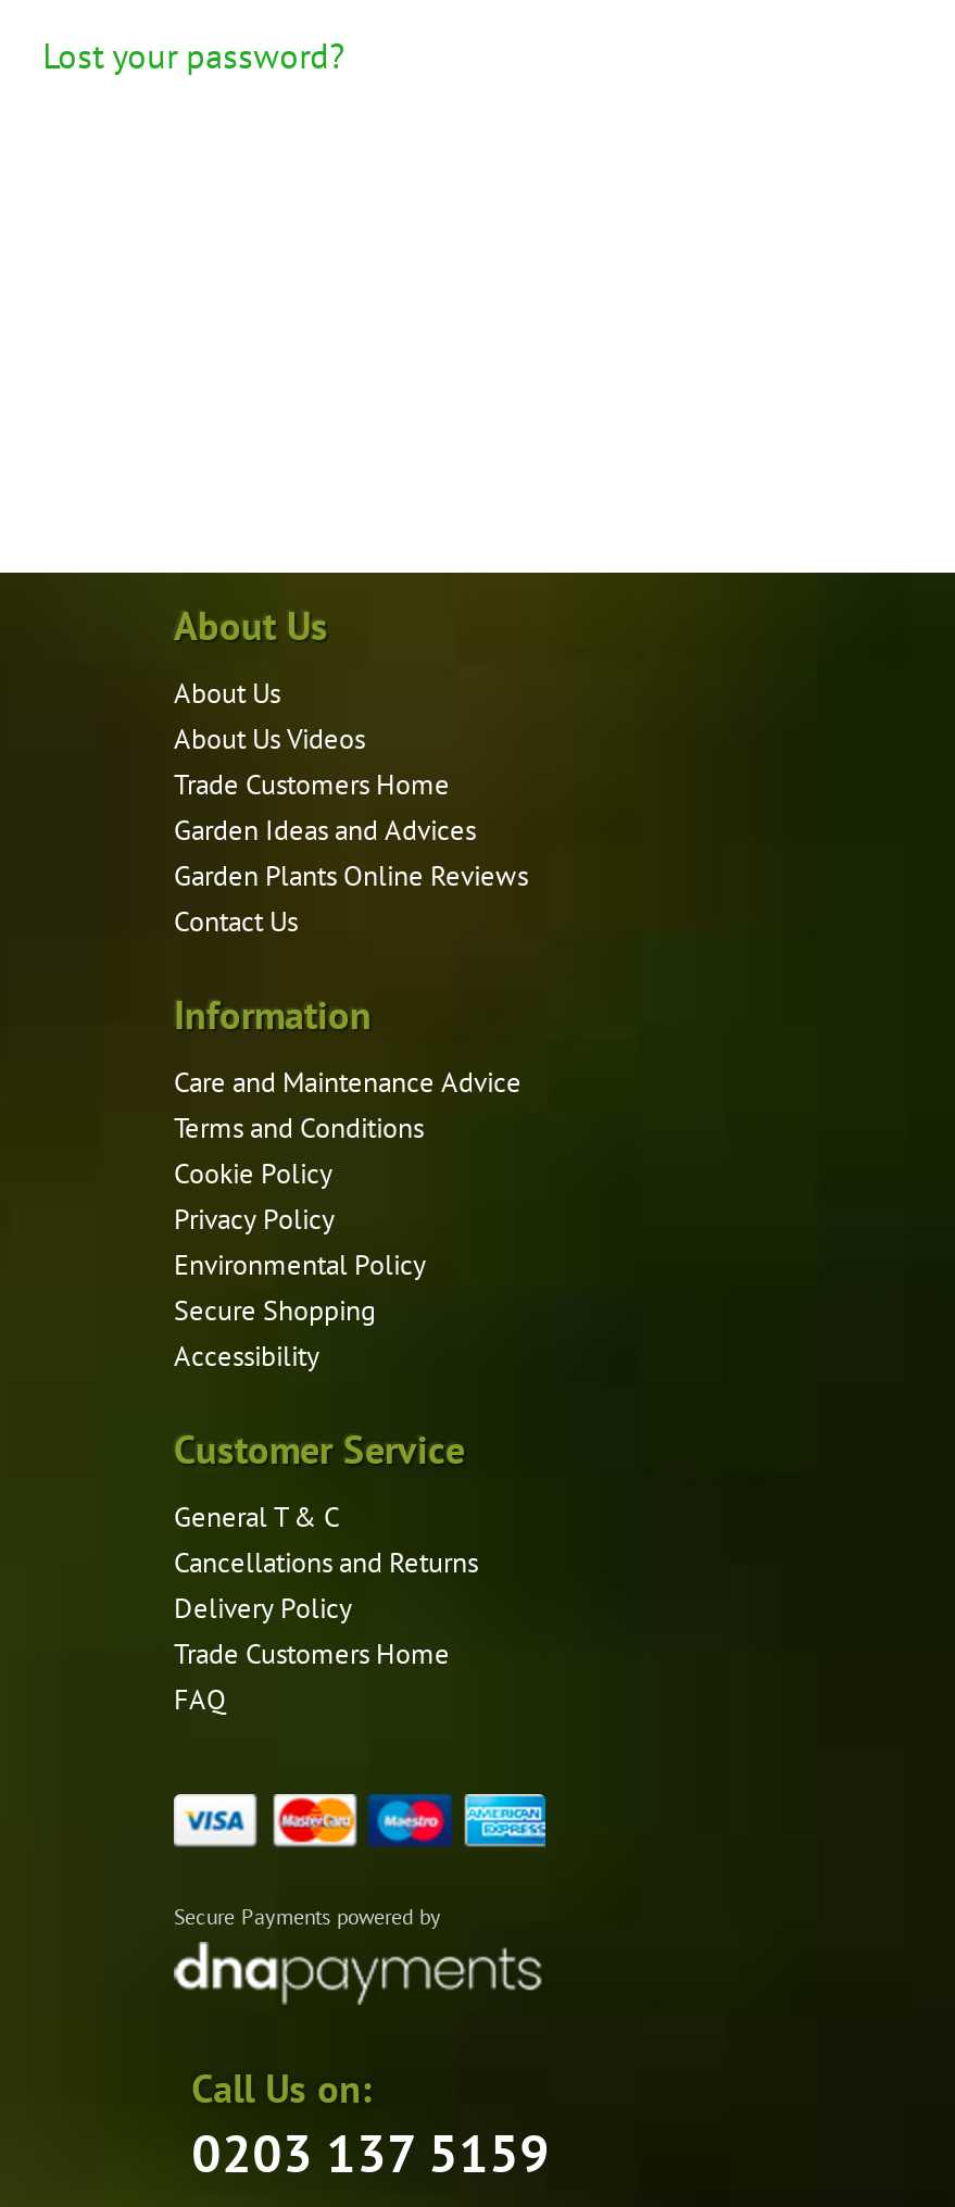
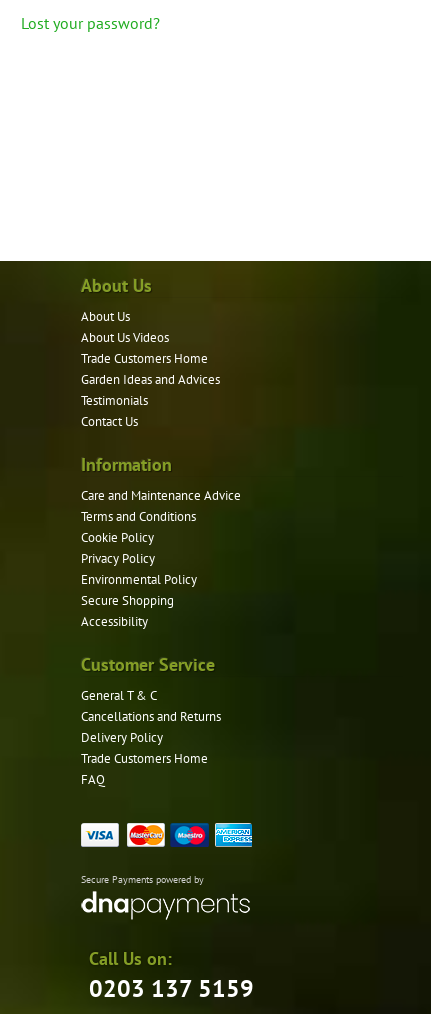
- Garden Plants Online Reviews
+ Testimonials
